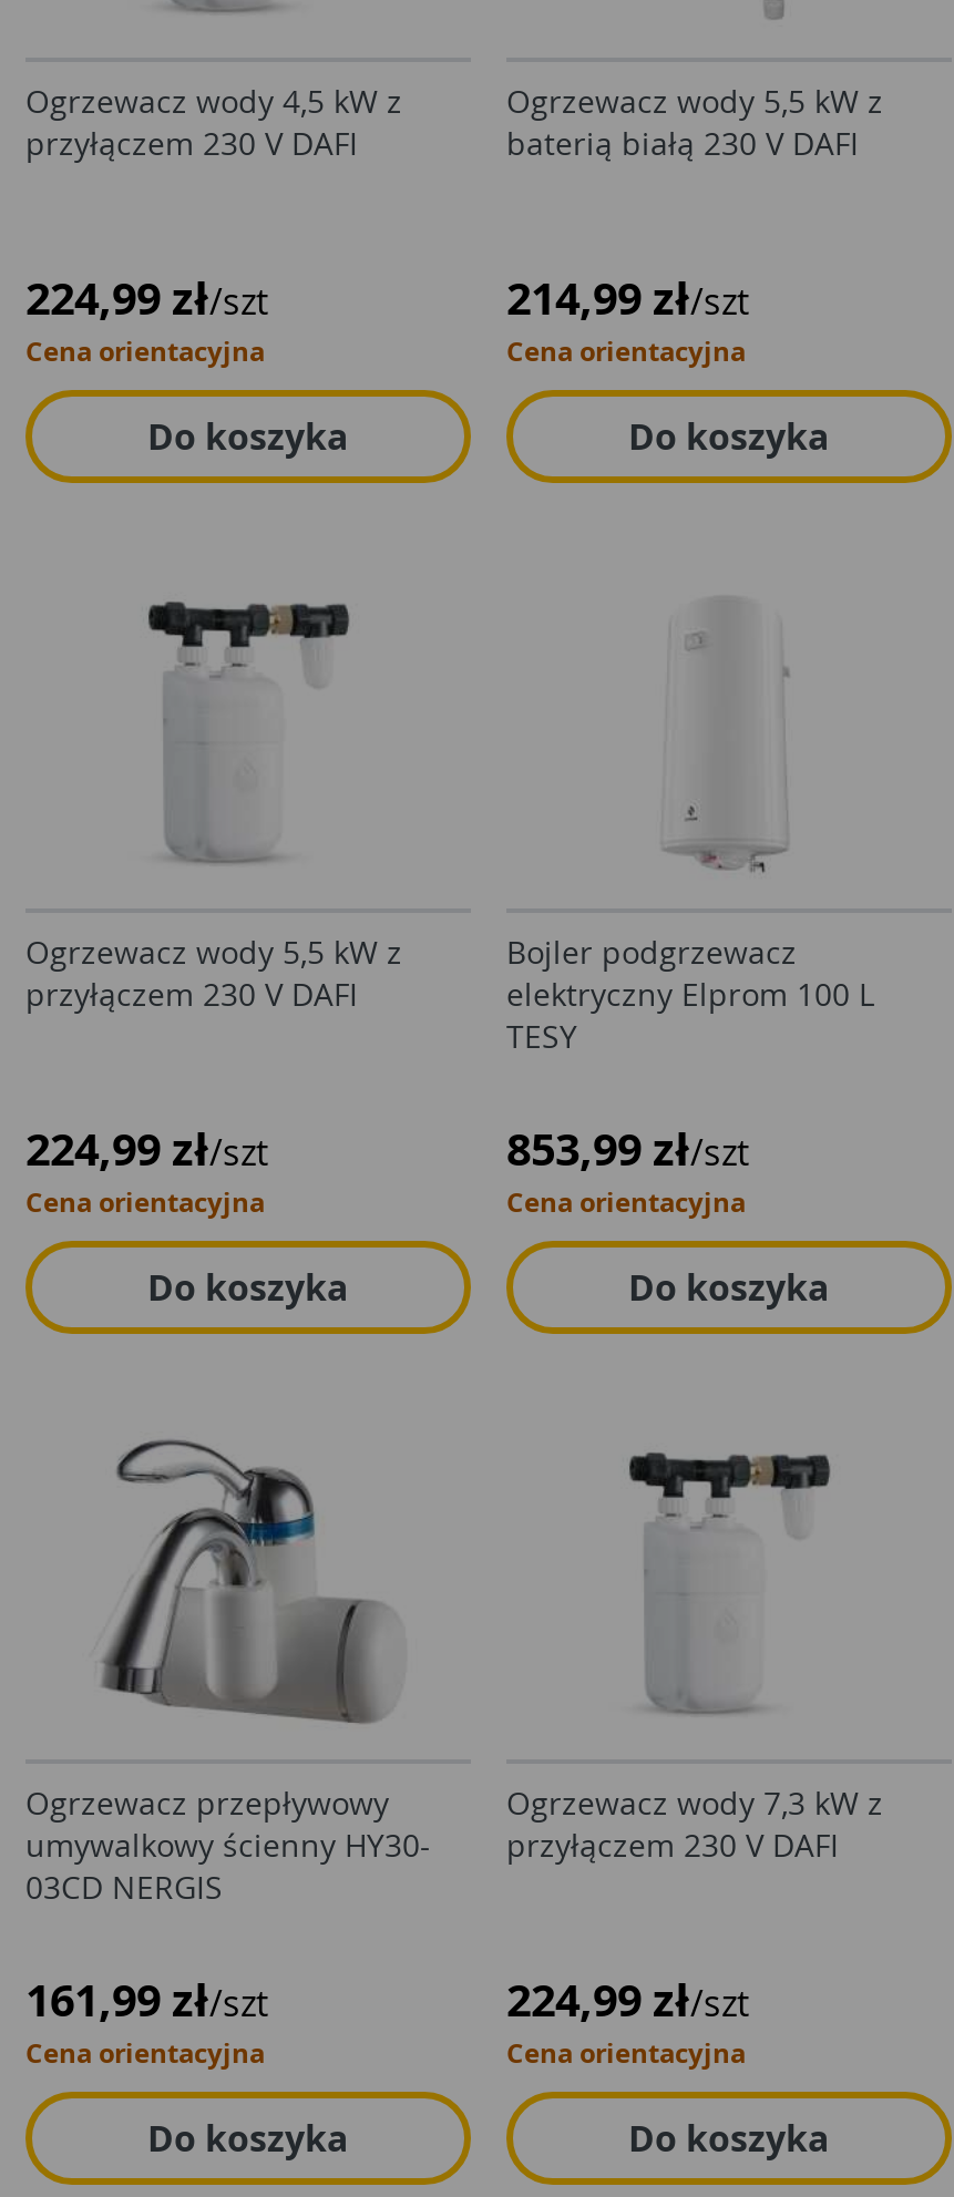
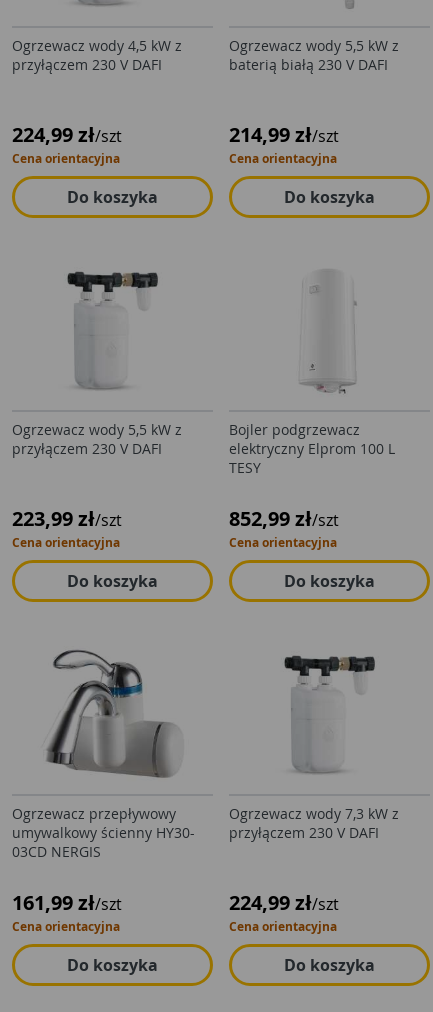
- 224,99 zł/szt
+ 223,99 zł/szt

- 853,99 zł/szt
+ 852,99 zł/szt
